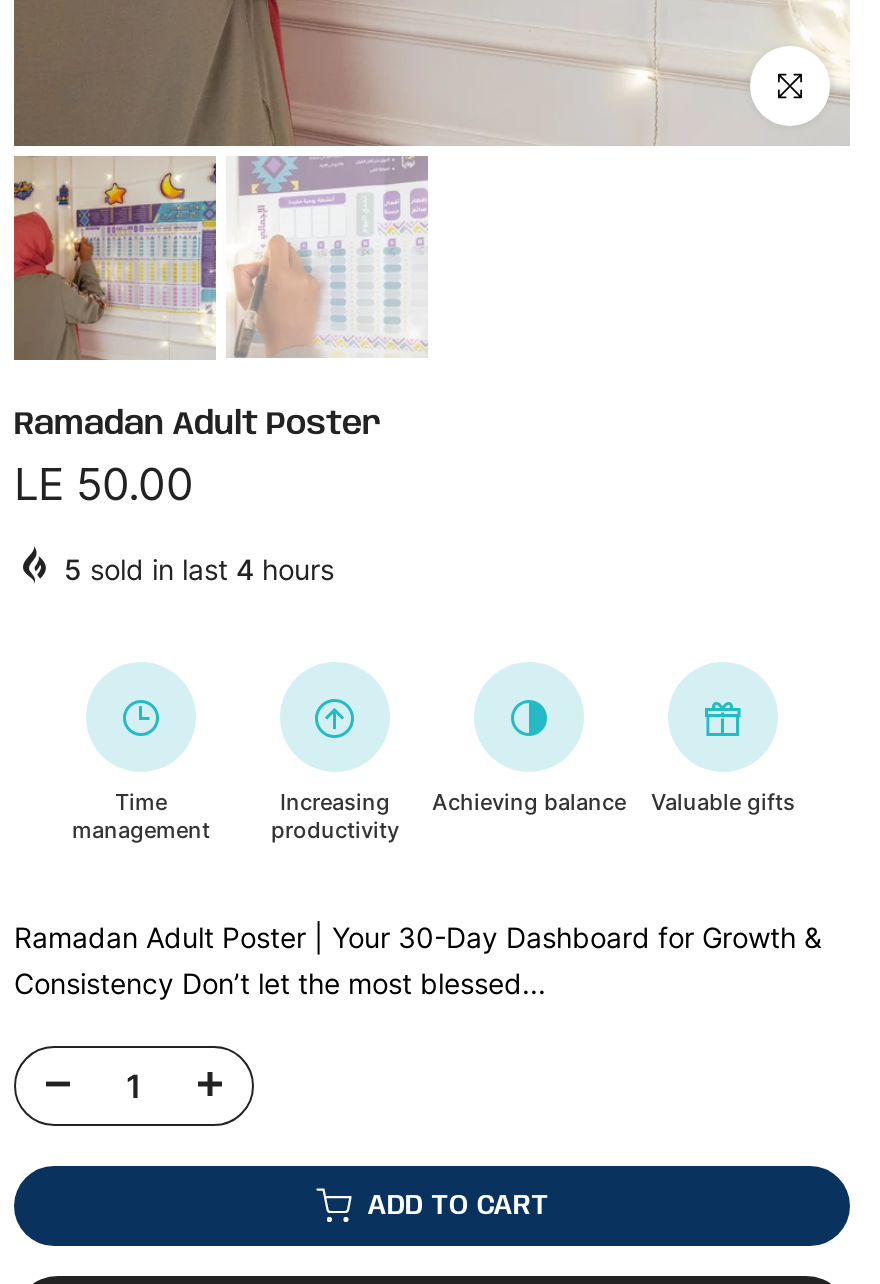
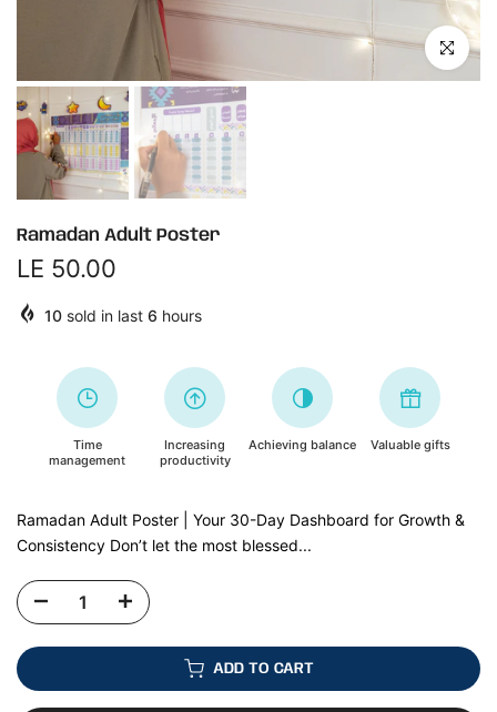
- 5 sold in last 4 hours
+ 10 sold in last 6 hours
